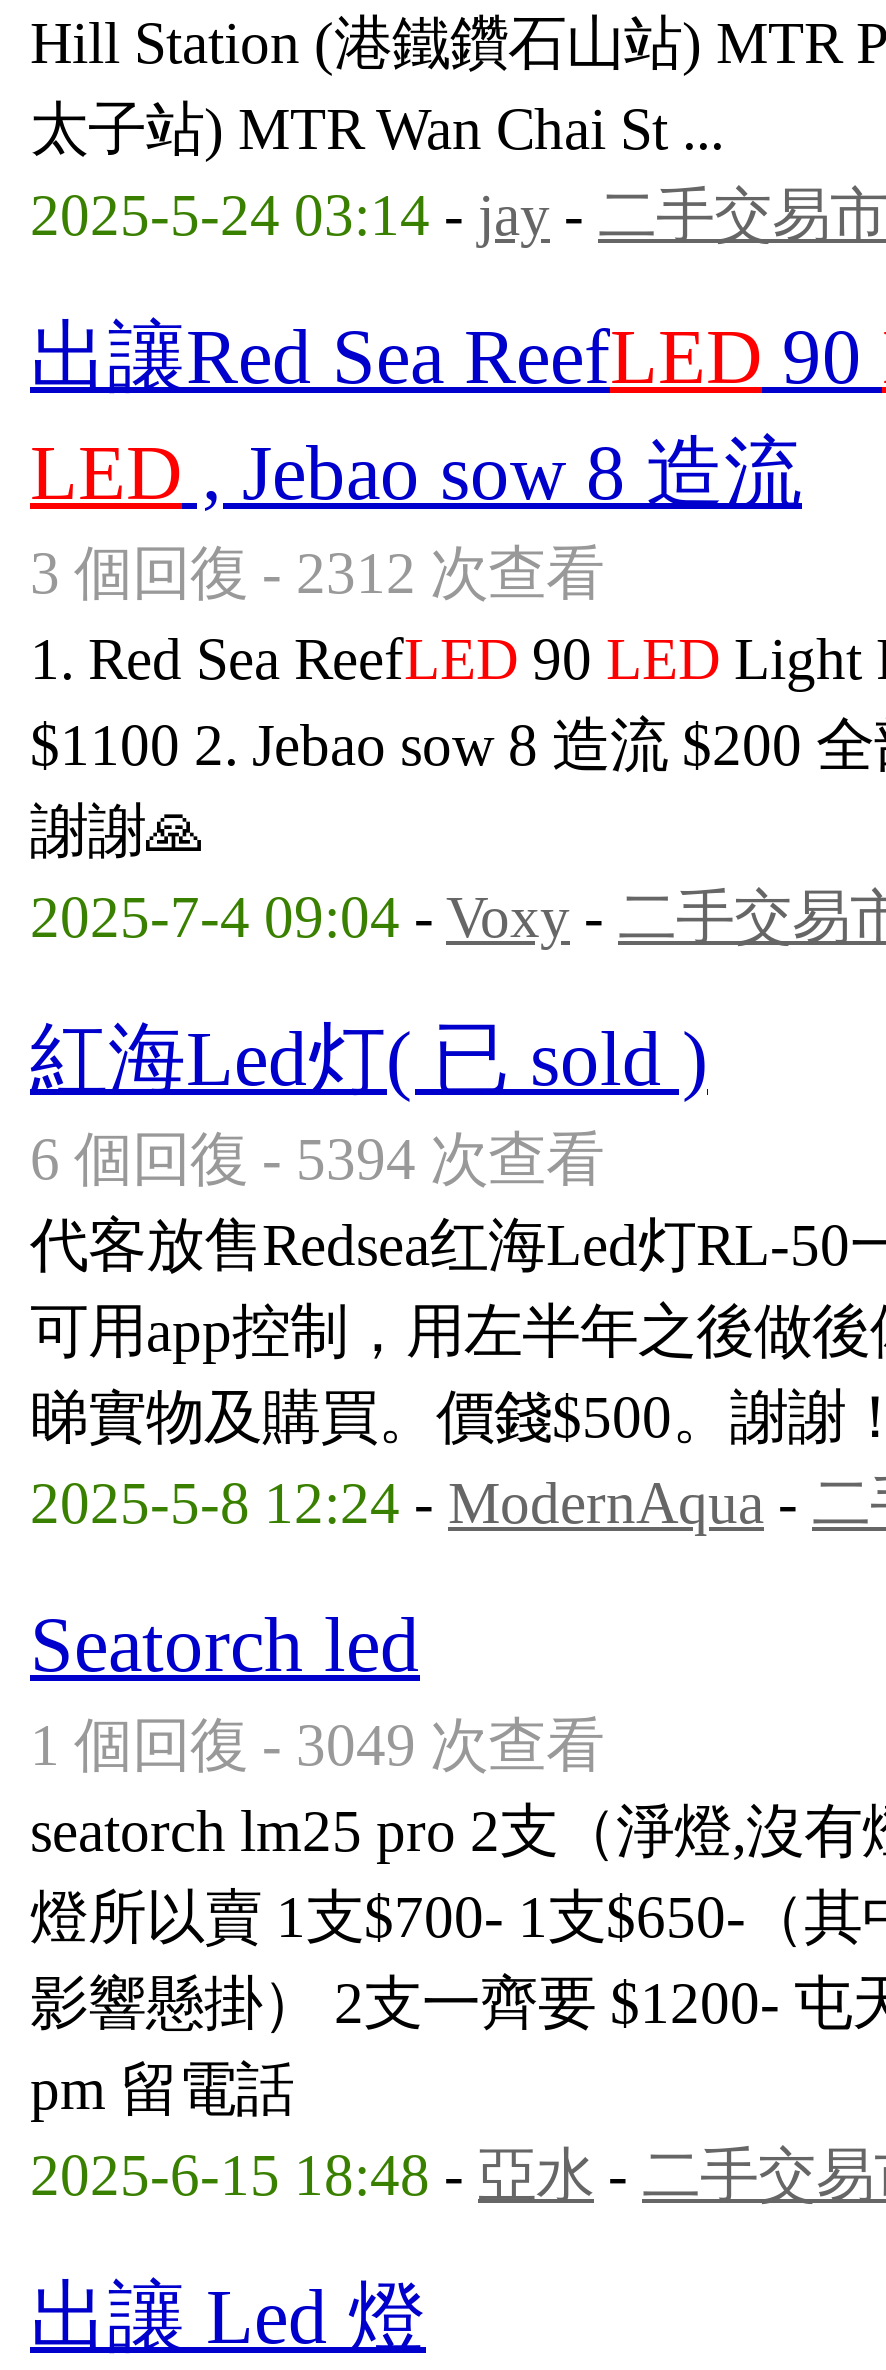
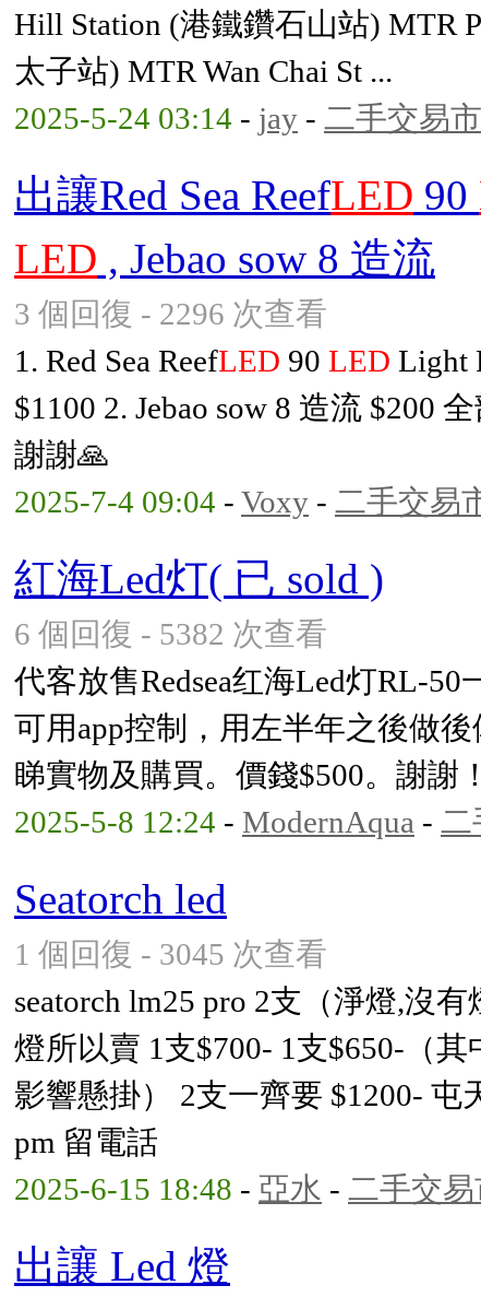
- 3 個回復 - 2312 次查看
+ 3 個回復 - 2296 次查看

- 6 個回復 - 5394 次查看
+ 6 個回復 - 5382 次查看

- 1 個回復 - 3049 次查看
+ 1 個回復 - 3045 次查看
